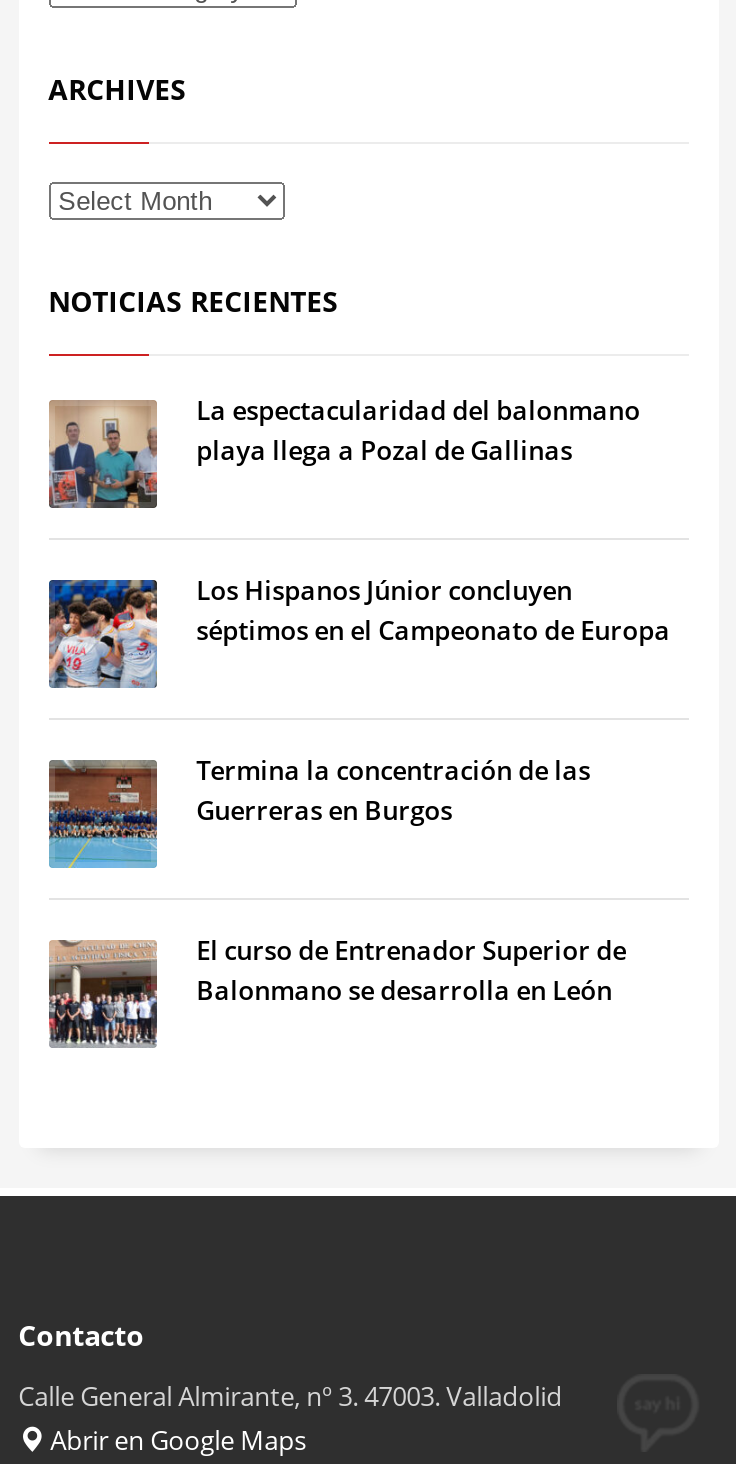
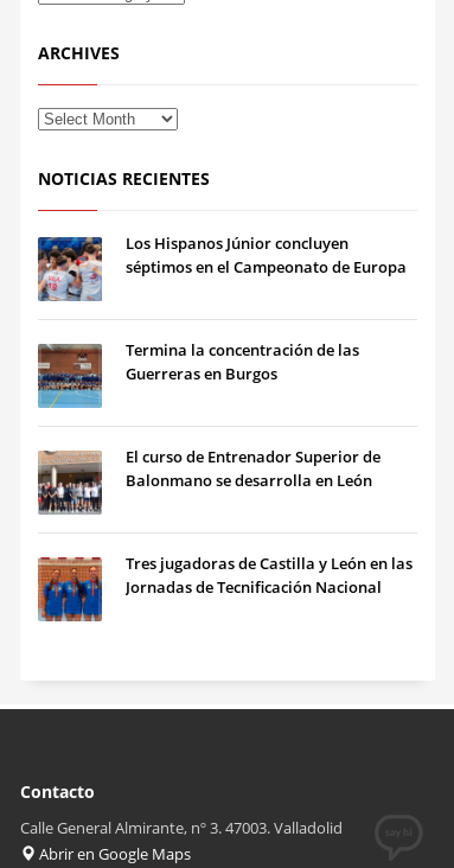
- [image]
- La espectacularidad del balonmano
- playa llega a Pozal de Gallinas

moved up: [image] | Los Hispanos Júnior concluyen | séptimos en el Campeonato de Europa | Termina la concentración de las | Guerreras en Burgos | El curso de Entrenador Superior de | Balonmano se desarrolla en León

+ [image]
+ Tres jugadoras de Castilla y León en las
+ Jornadas de Tecnificación Nacional
